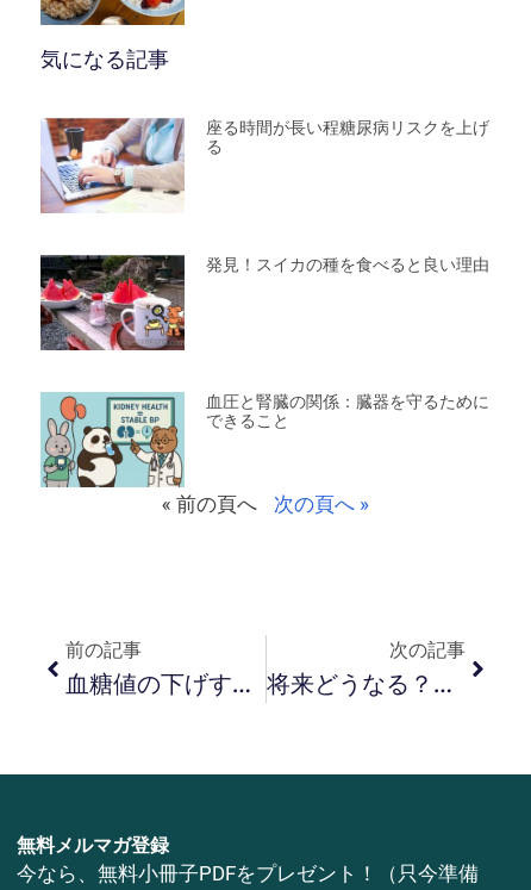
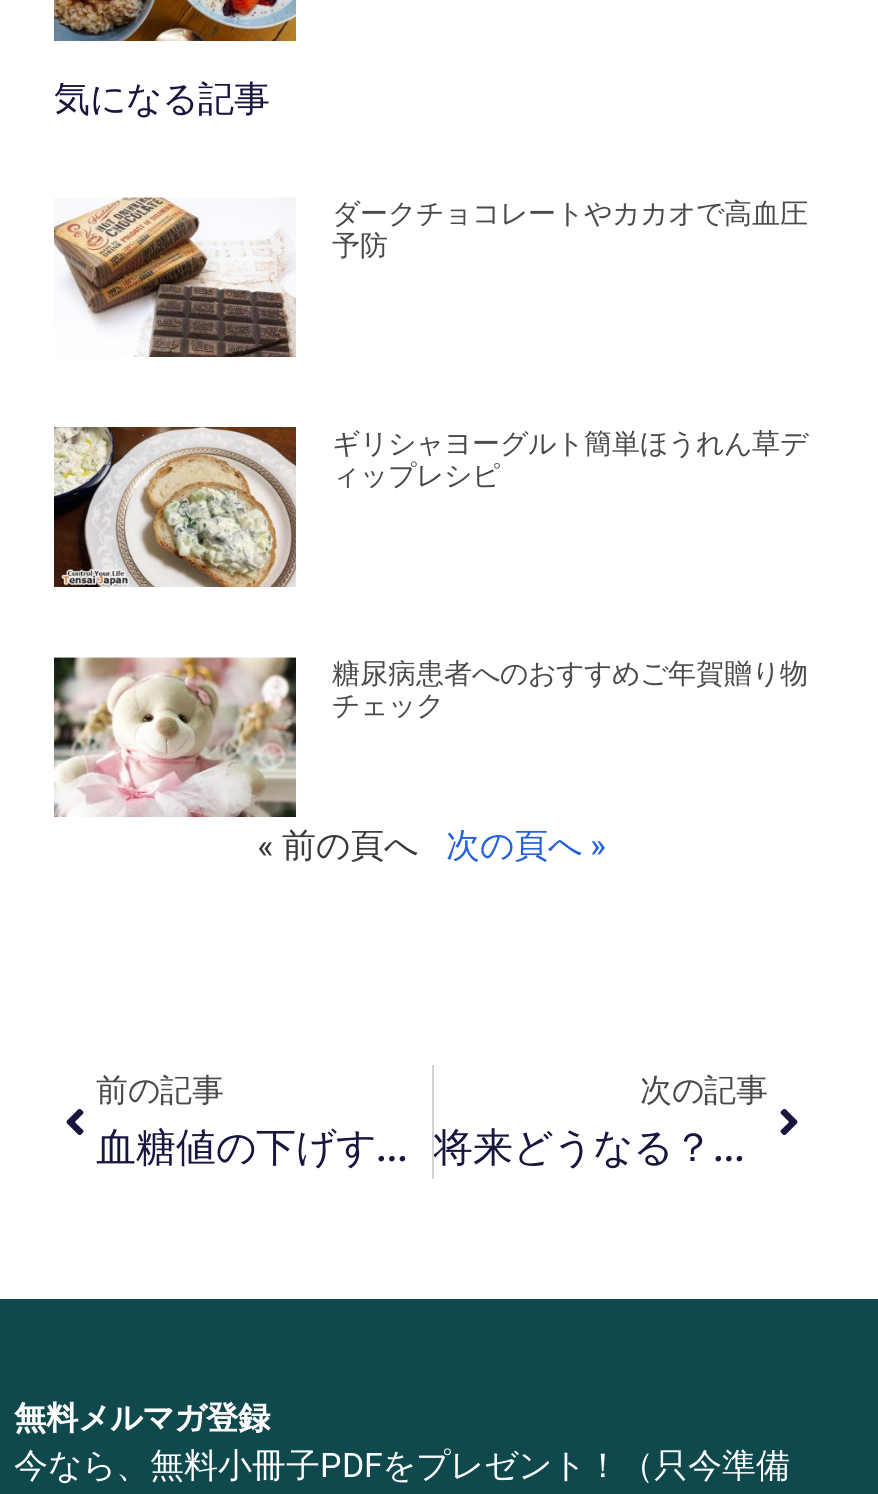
- [image]
- 座る時間が長い程糖尿病リスクを上げ
- る
+ [image]
+ ダークチョコレートやカカオで高血圧
+ 予防

- [image]
- 発見！スイカの種を食べると良い理由
+ [image]
+ ギリシャヨーグルト簡単ほうれん草デ
+ ィップレシピ

- [image]
- 血圧と腎臓の関係：臓器を守るために
- できること
+ [image]
+ 糖尿病患者へのおすすめご年賀贈り物
+ チェック
